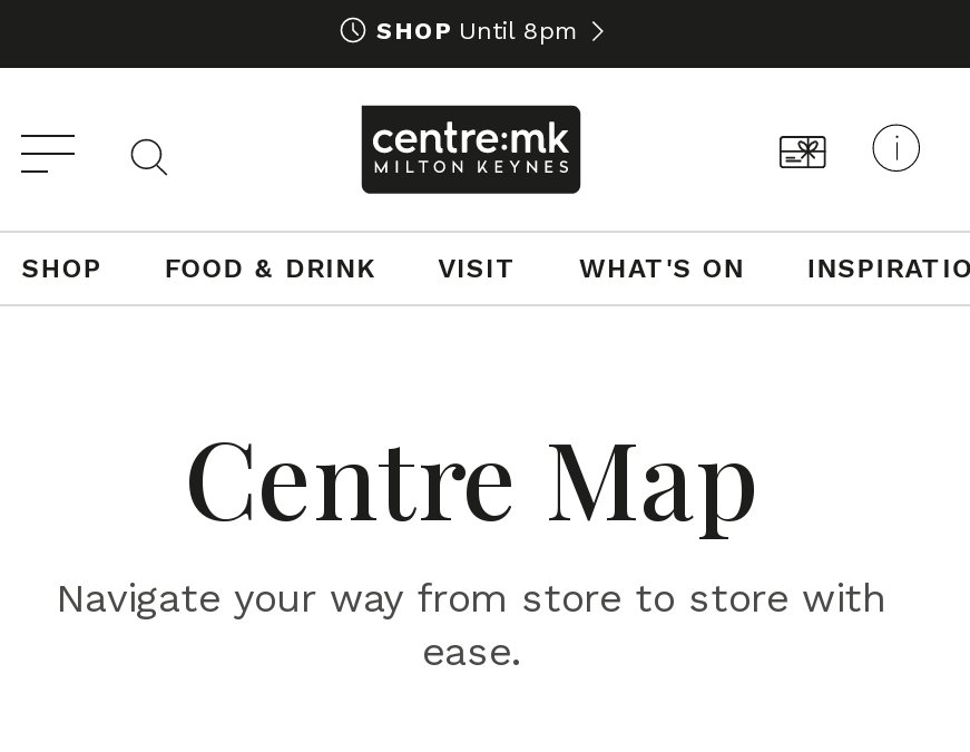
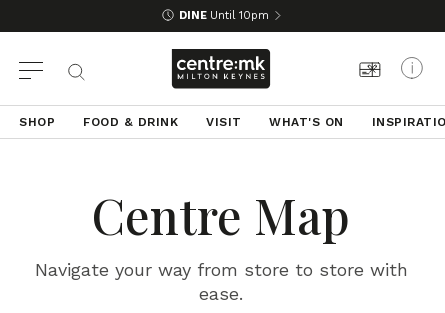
- SHOP Until 8pm
+ DINE Until 10pm
